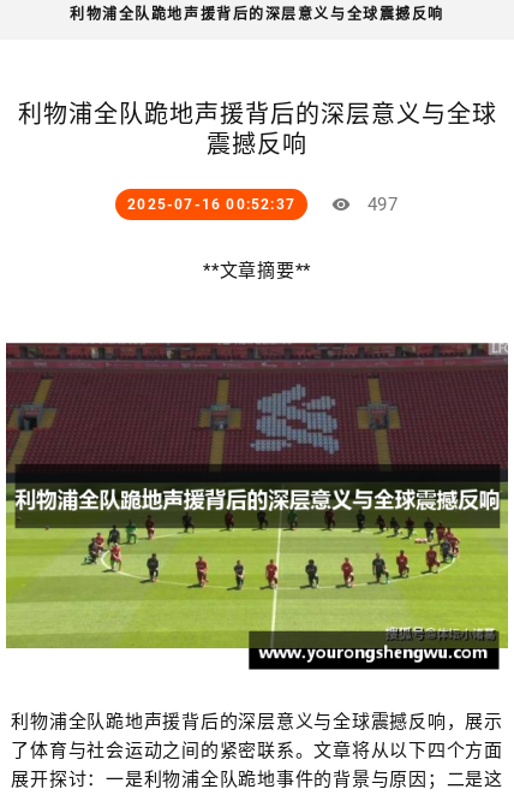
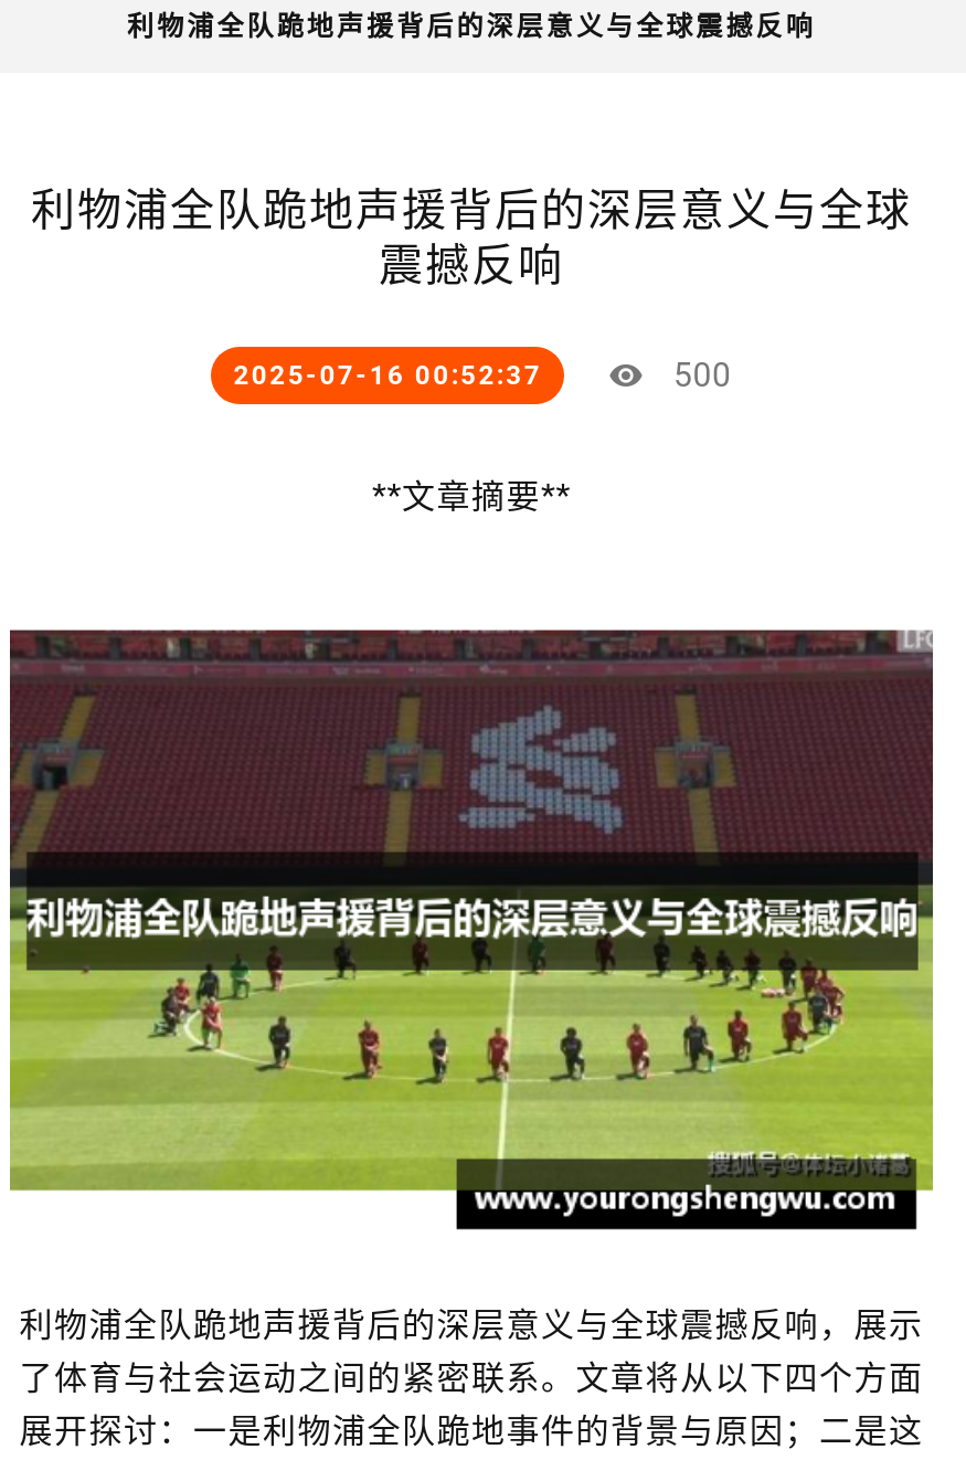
- 497
+ 500
